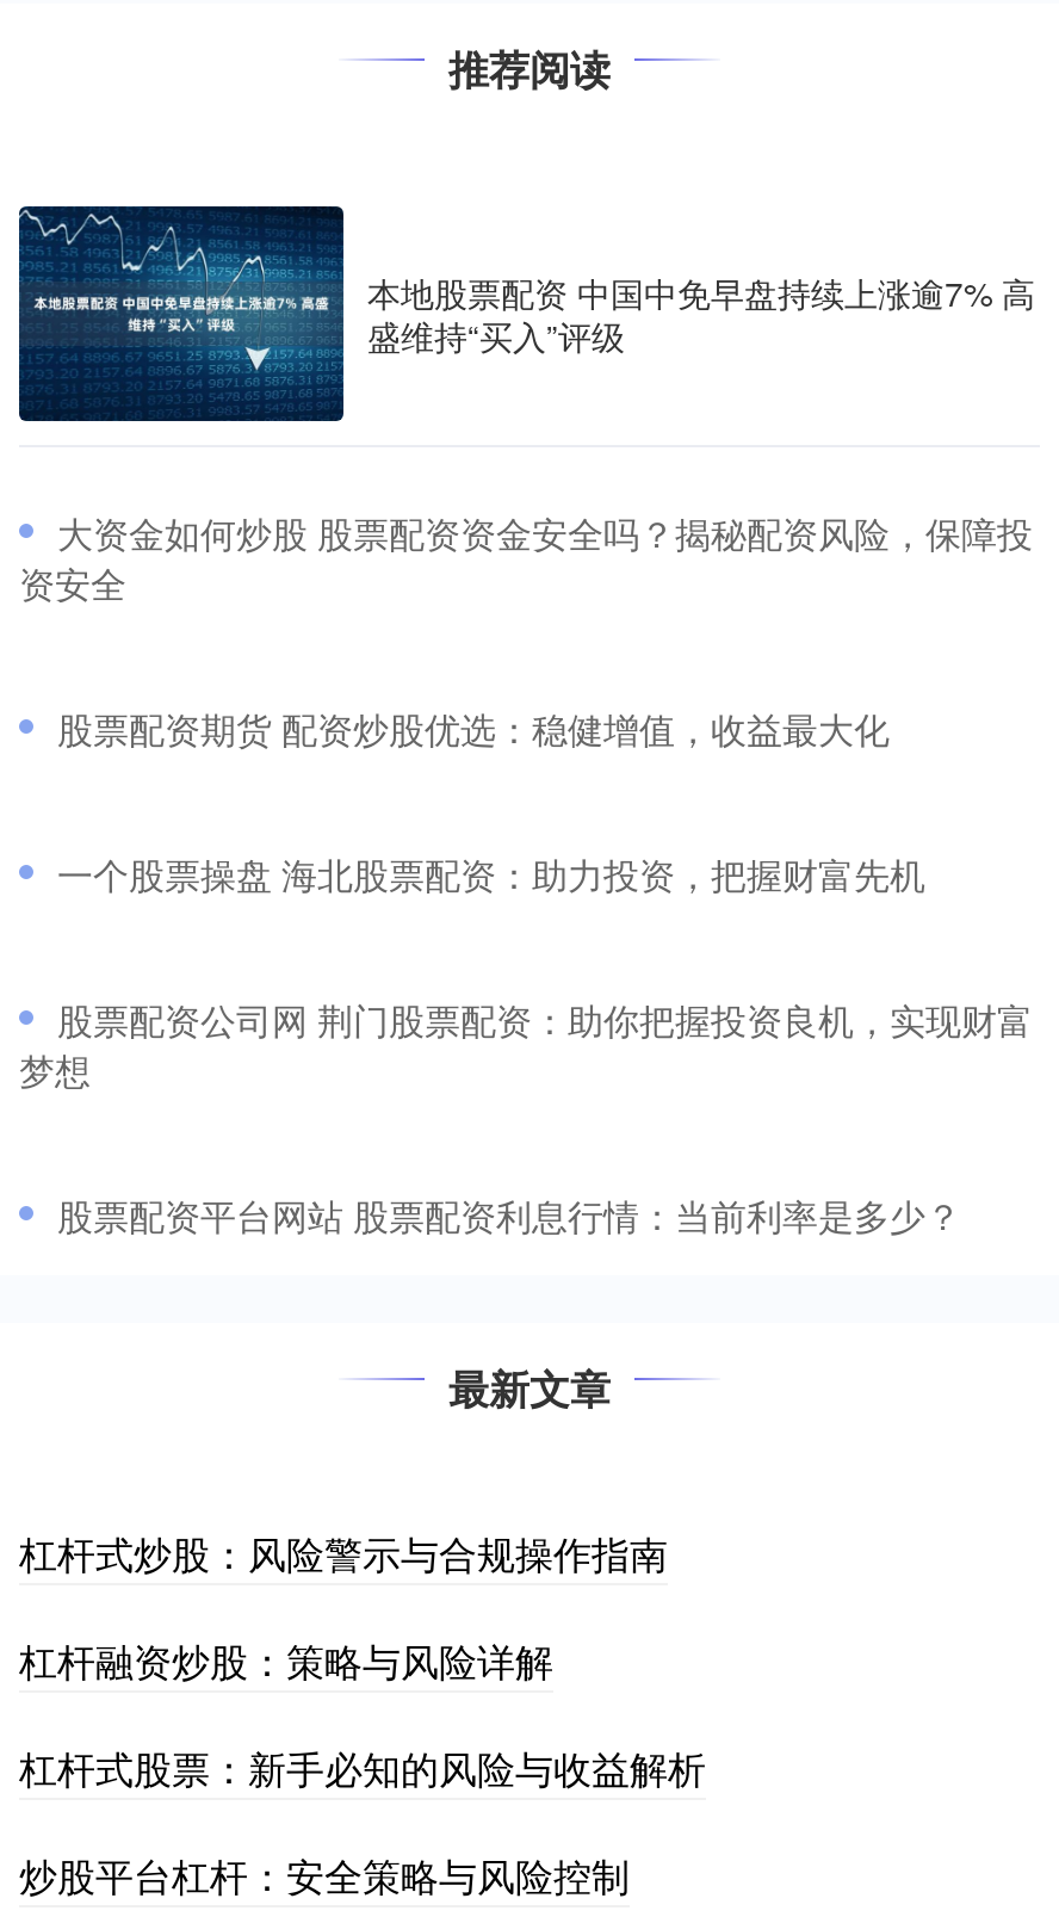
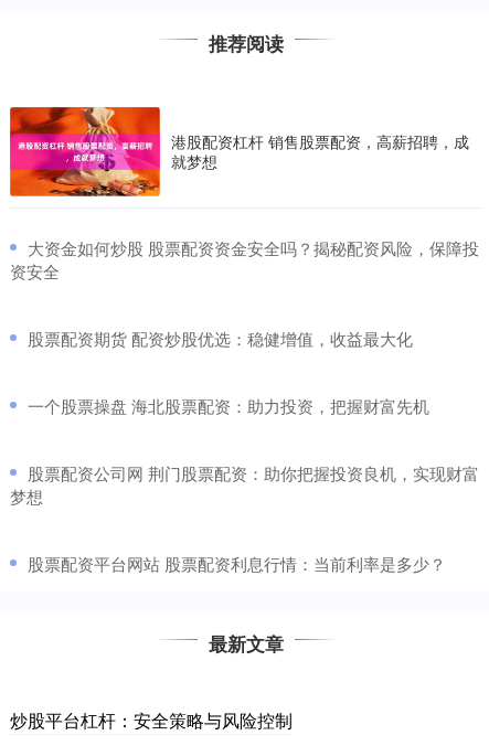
- [image]
- 本地股票配资 中国中免早盘持续上涨逾7% 高
- 盛维持“买入”评级
+ [image]
+ 港股配资杠杆 销售股票配资，高薪招聘，成
+ 就梦想

- 杠杆式炒股：风险警示与合规操作指南
- 杠杆融资炒股：策略与风险详解
- 杠杆式股票：新手必知的风险与收益解析
